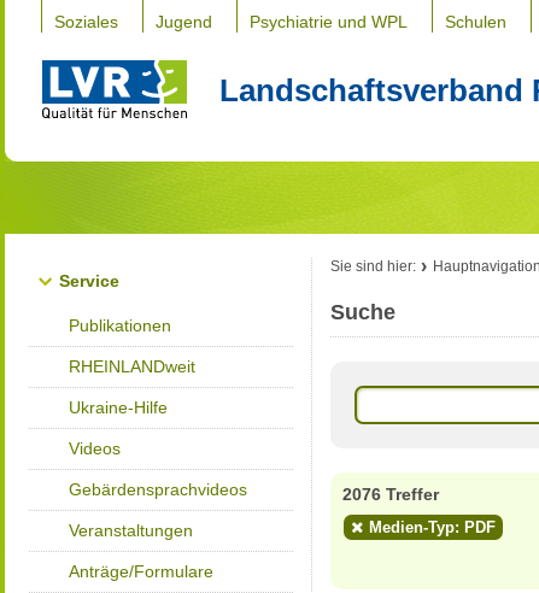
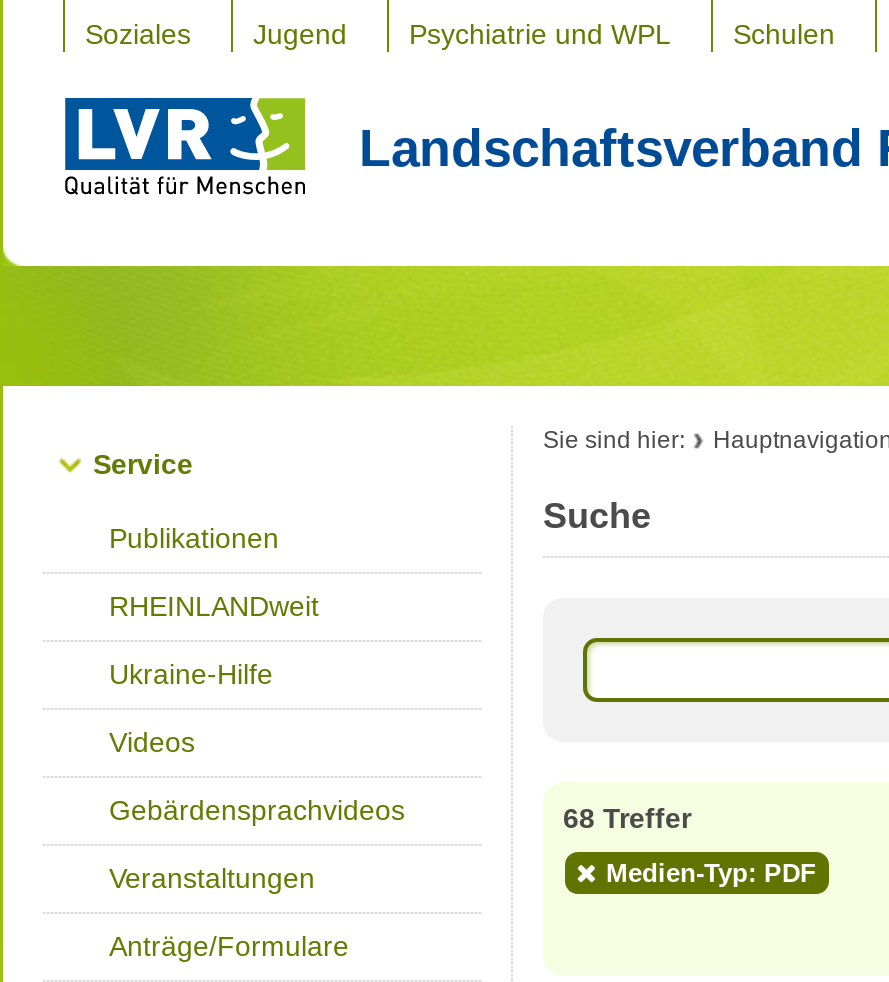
- 2076 Treffer
+ 68 Treffer
